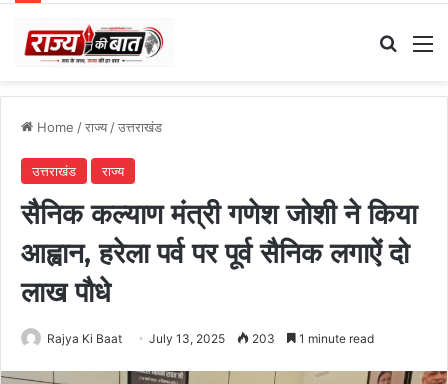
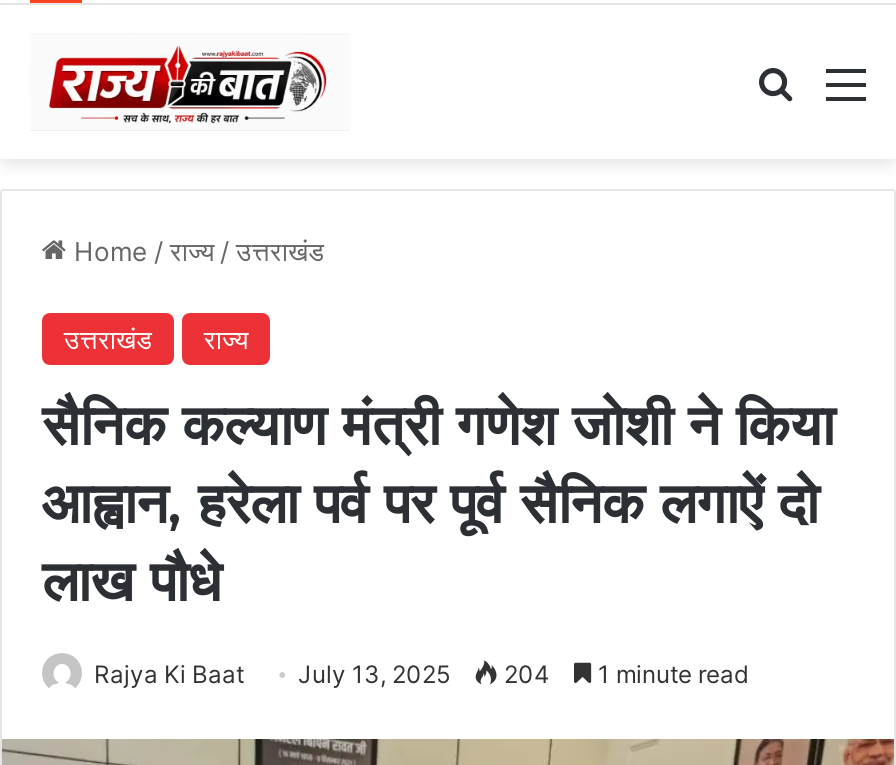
- Rajya Ki Baat July 13, 2025 203 1 minute read
+ Rajya Ki Baat July 13, 2025 204 1 minute read
